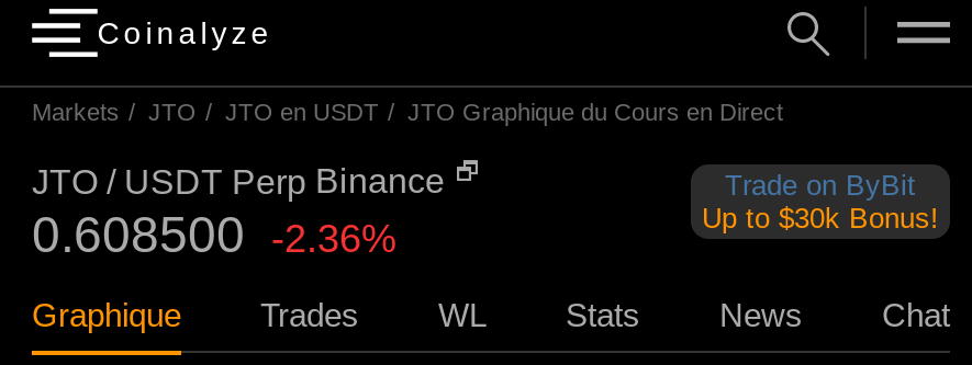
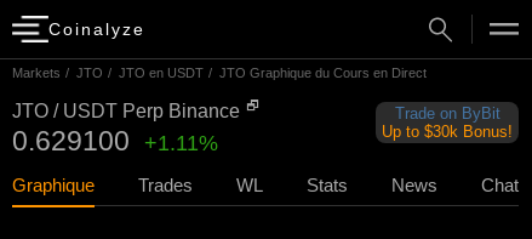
- 0.608500 -2.36%
+ 0.629100 +1.11%
